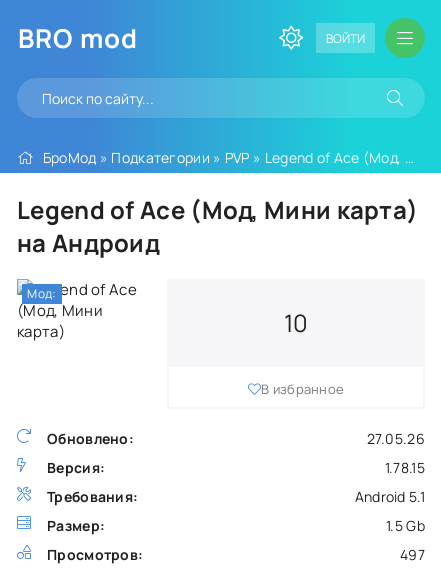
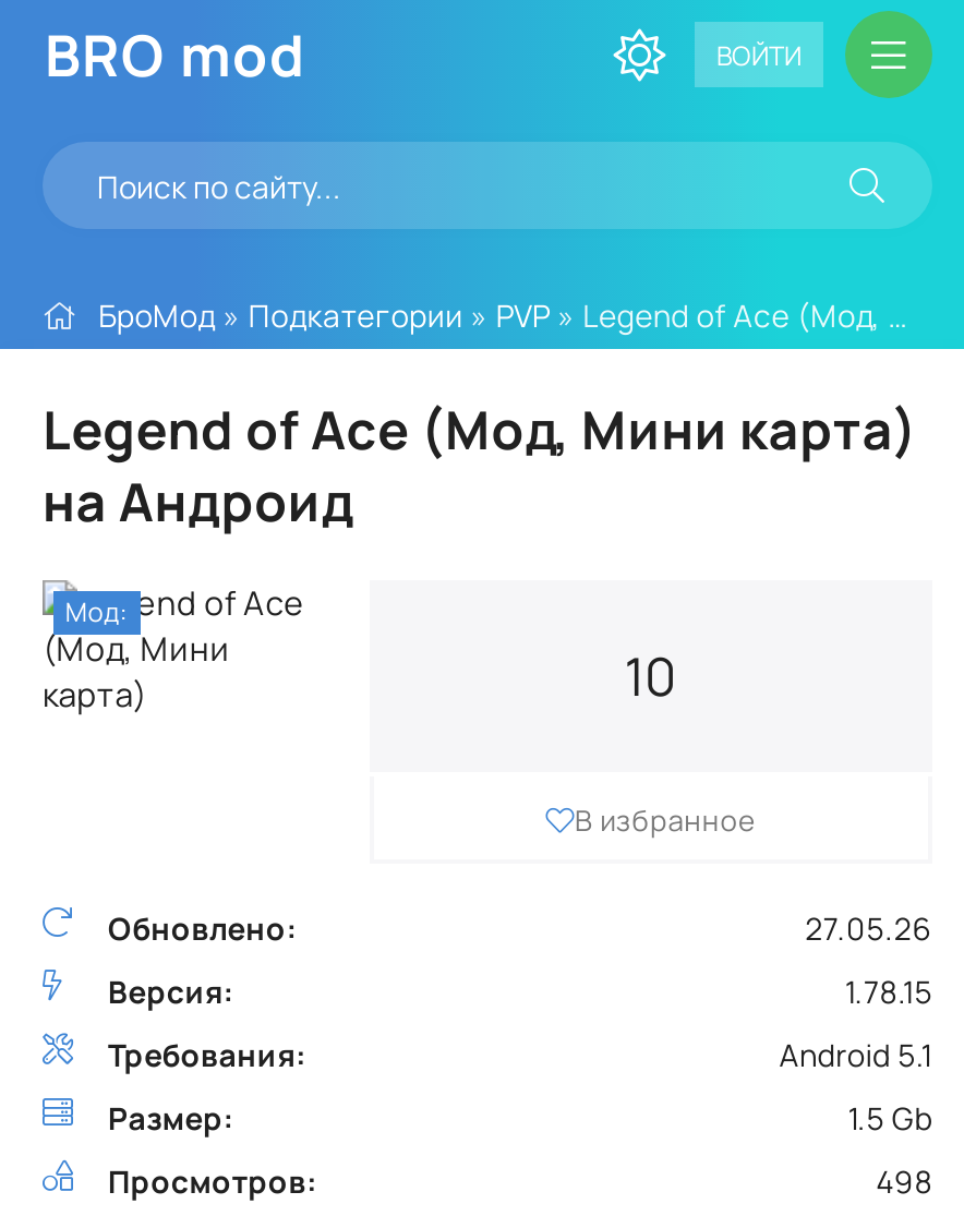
- 497
+ 498
